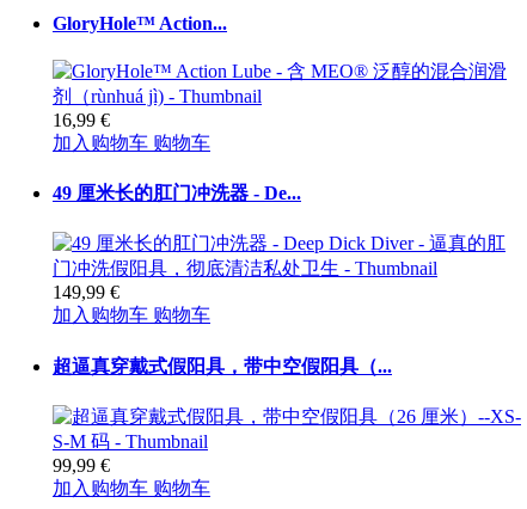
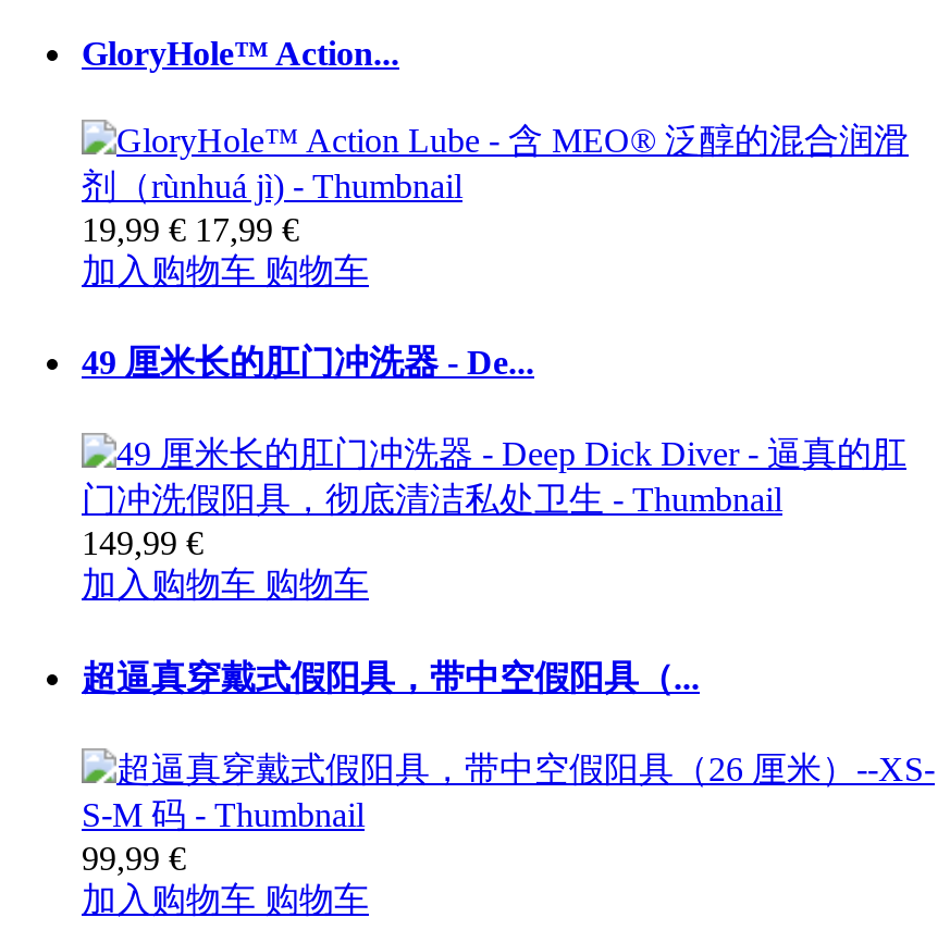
- 16,99 €
+ 19,99 €17,99 €
